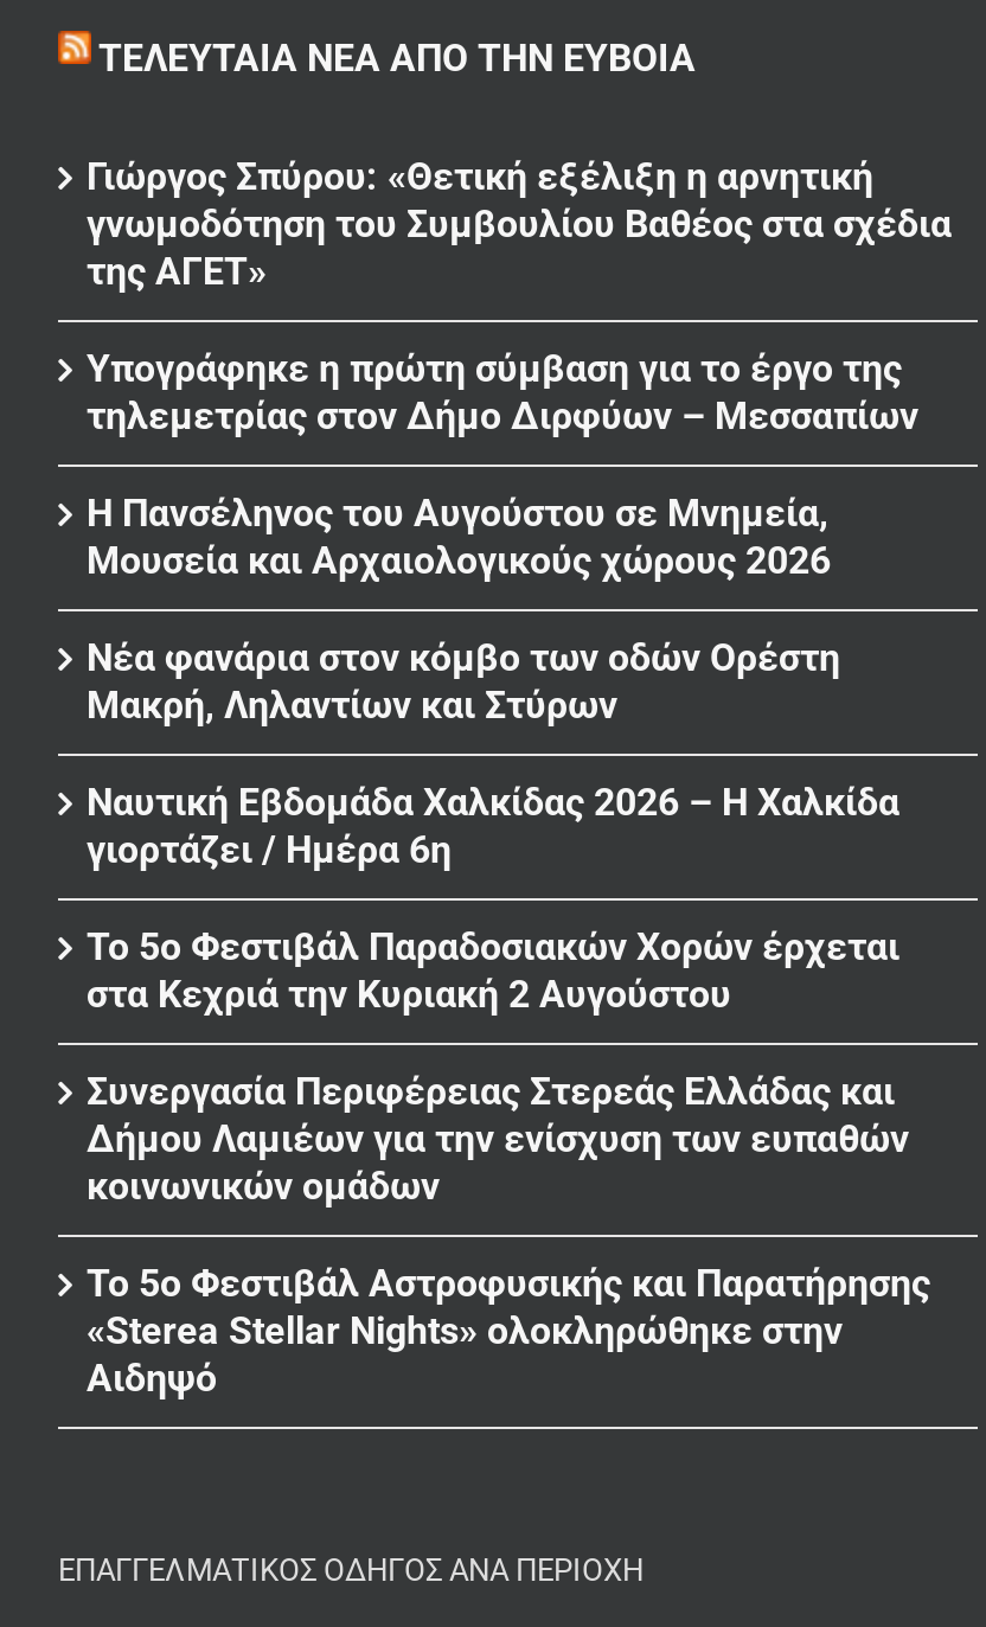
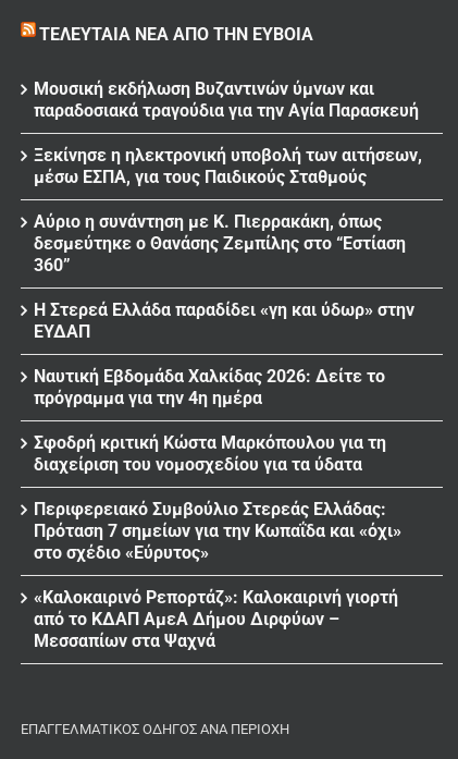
- Γιώργος Σπύρου: «Θετική εξέλιξη η αρνητική
- γνωμοδότηση του Συμβουλίου Βαθέος στα σχέδια
- της ΑΓΕΤ»
+ Μουσική εκδήλωση Βυζαντινών ύμνων και
+ παραδοσιακά τραγούδια για την Αγία Παρασκευή

- Υπογράφηκε η πρώτη σύμβαση για το έργο της
- τηλεμετρίας στον Δήμο Διρφύων – Μεσσαπίων
+ Ξεκίνησε η ηλεκτρονική υποβολή των αιτήσεων,
+ μέσω ΕΣΠΑ, για τους Παιδικούς Σταθμούς

- Η Πανσέληνος του Αυγούστου σε Μνημεία,
- Μουσεία και Αρχαιολογικούς χώρους 2026
+ Αύριο η συνάντηση με Κ. Πιερρακάκη, όπως
+ δεσμεύτηκε ο Θανάσης Ζεμπίλης στο “Εστίαση
+ 360”

- Νέα φανάρια στον κόμβο των οδών Ορέστη
- Μακρή, Ληλαντίων και Στύρων
+ Η Στερεά Ελλάδα παραδίδει «γη και ύδωρ» στην
+ ΕΥΔΑΠ

- Ναυτική Εβδομάδα Χαλκίδας 2026 – Η Χαλκίδα
- γιορτάζει / Ημέρα 6η
+ Ναυτική Εβδομάδα Χαλκίδας 2026: Δείτε το
+ πρόγραμμα για την 4η ημέρα

- Το 5ο Φεστιβάλ Παραδοσιακών Χορών έρχεται
- στα Κεχριά την Κυριακή 2 Αυγούστου
+ Σφοδρή κριτική Κώστα Μαρκόπουλου για τη
+ διαχείριση του νομοσχεδίου για τα ύδατα

- Συνεργασία Περιφέρειας Στερεάς Ελλάδας και
- Δήμου Λαμιέων για την ενίσχυση των ευπαθών
- κοινωνικών ομάδων
+ Περιφερειακό Συμβούλιο Στερεάς Ελλάδας:
+ Πρόταση 7 σημείων για την Κωπαΐδα και «όχι»
+ στο σχέδιο «Εύρυτος»

- Το 5ο Φεστιβάλ Αστροφυσικής και Παρατήρησης
- «Sterea Stellar Nights» ολοκληρώθηκε στην
- Αιδηψό
+ «Καλοκαιρινό Ρεπορτάζ»: Καλοκαιρινή γιορτή
+ από το ΚΔΑΠ ΑμεΑ Δήμου Διρφύων –
+ Μεσσαπίων στα Ψαχνά
